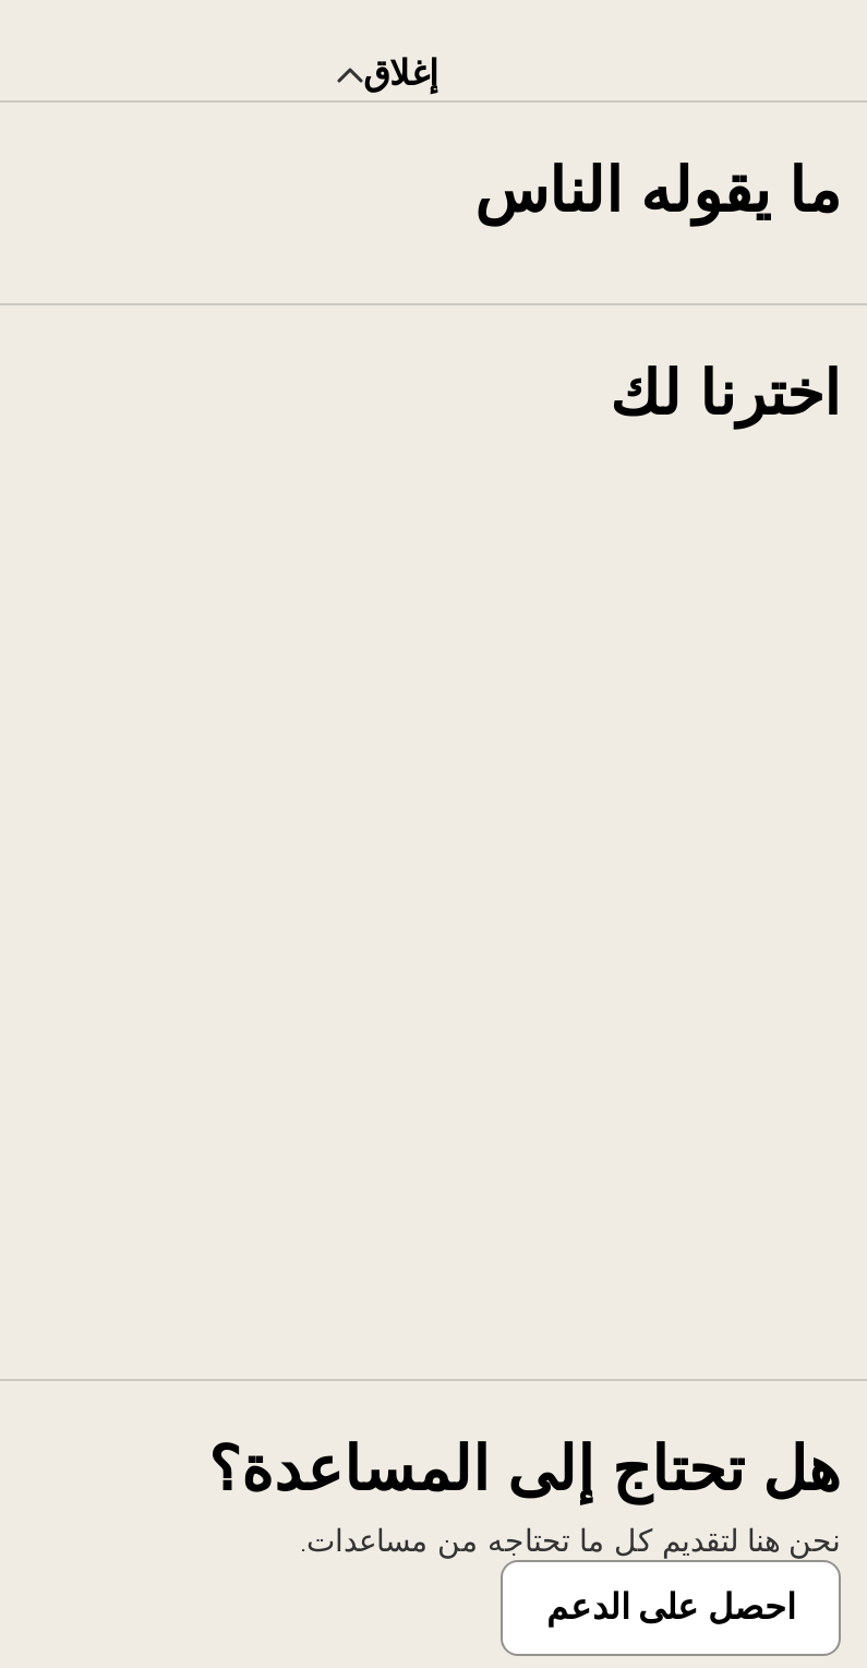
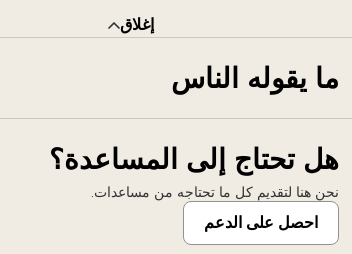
- اخترنا لك
